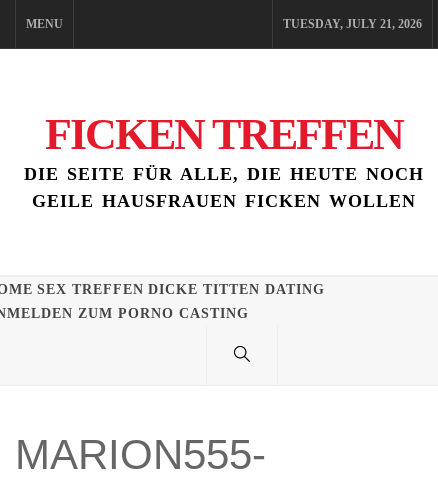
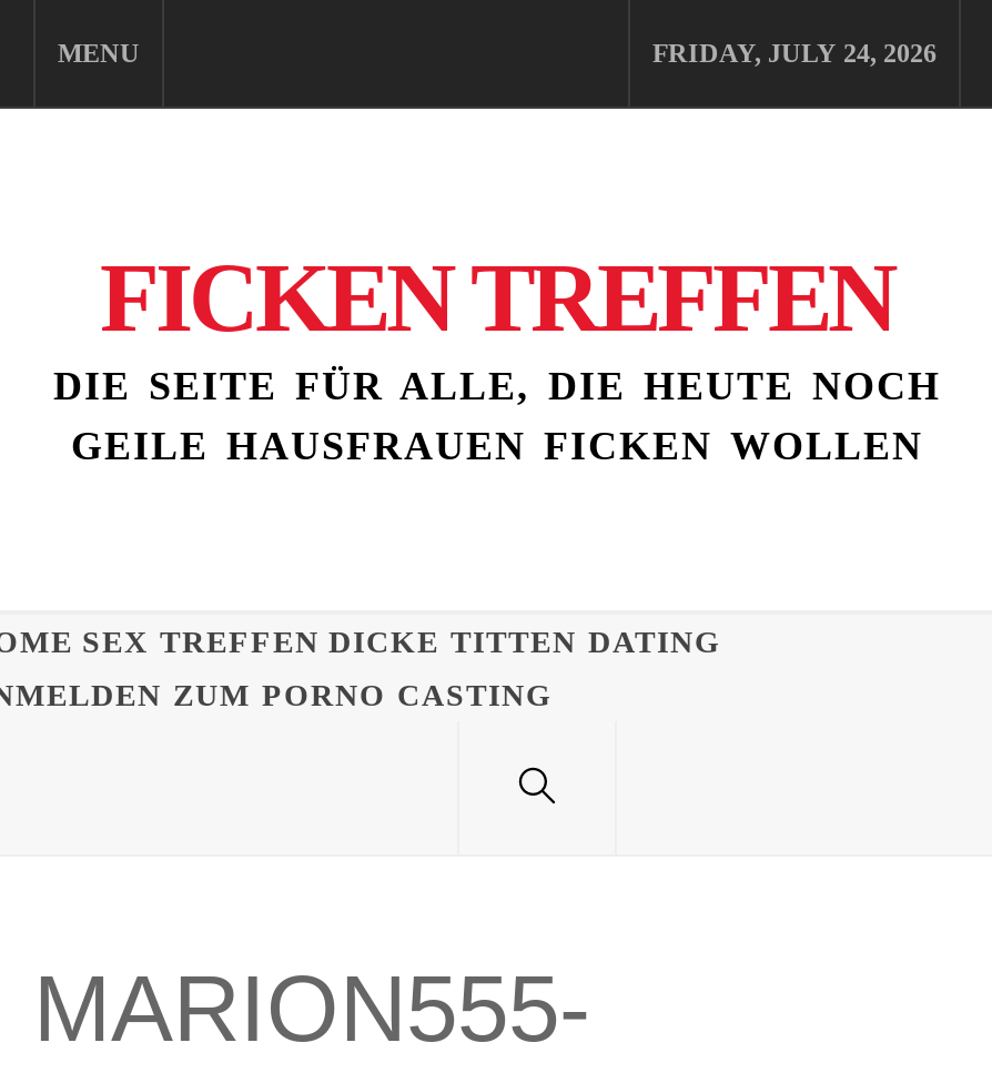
- TUESDAY, JULY 21, 2026
+ FRIDAY, JULY 24, 2026
